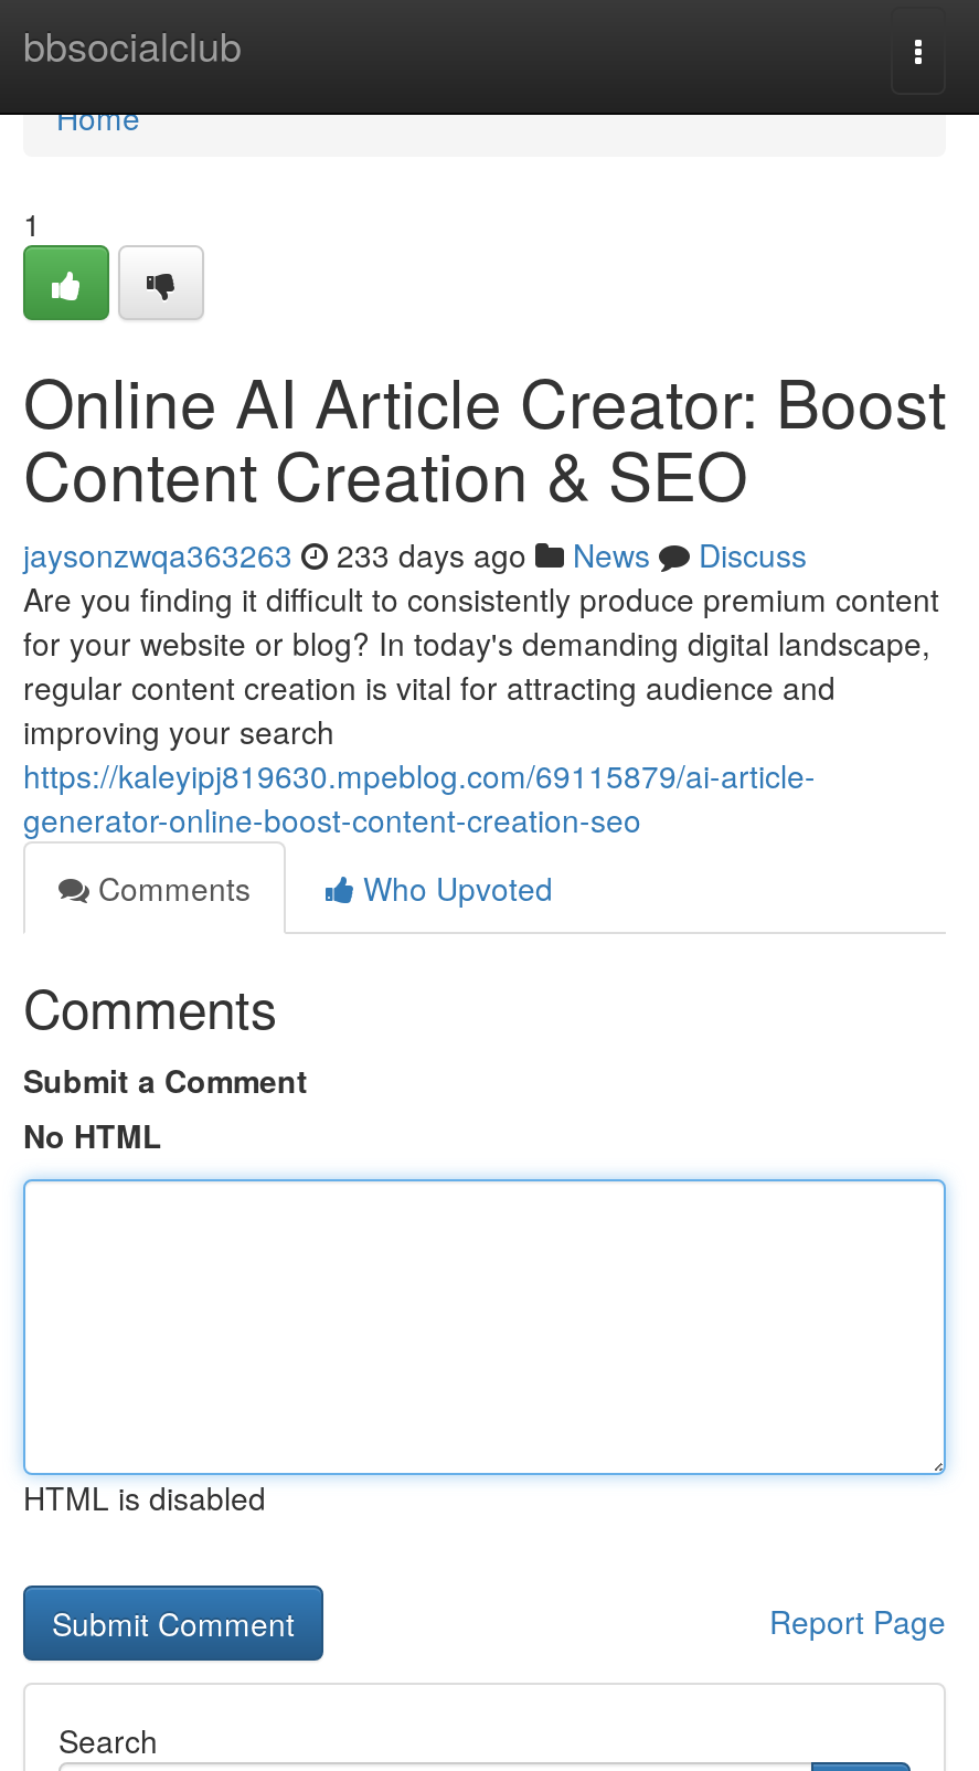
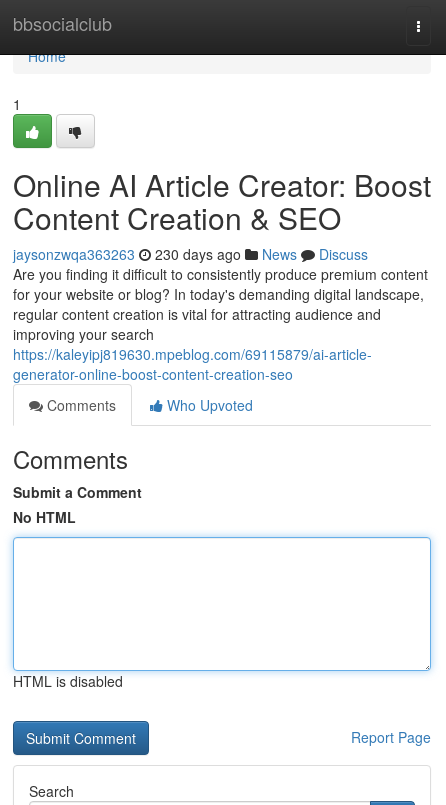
- jaysonzwqa363263 233 days ago News Discuss
+ jaysonzwqa363263 230 days ago News Discuss
